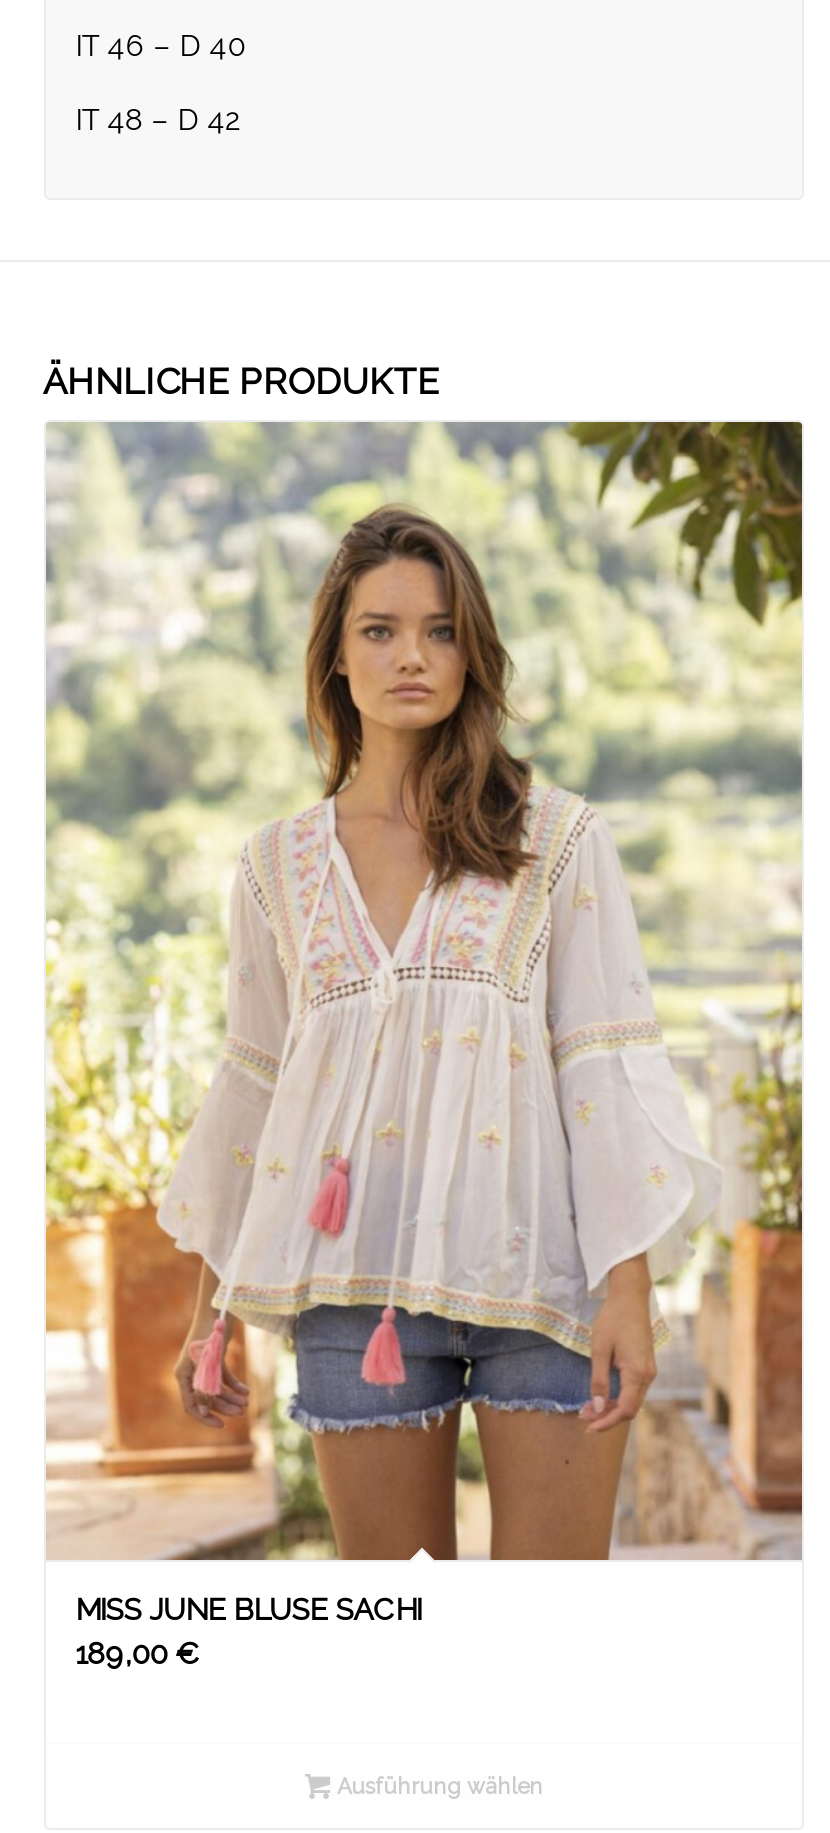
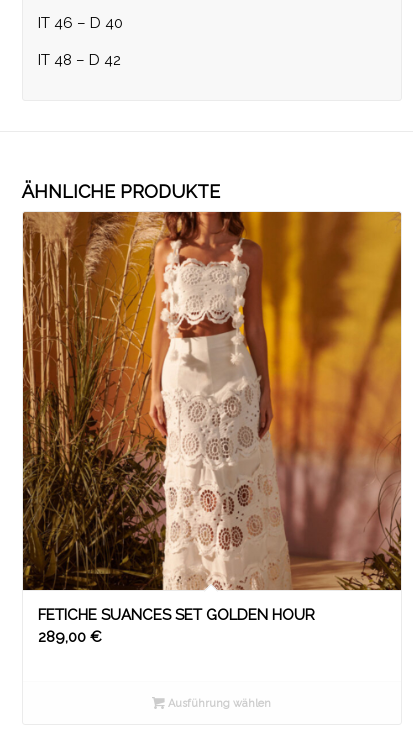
- [image]
- MISS JUNE BLUSE SACHI
- 189,00 €
+ [image]
+ FETICHE SUANCES SET GOLDEN HOUR
+ 289,00 €
